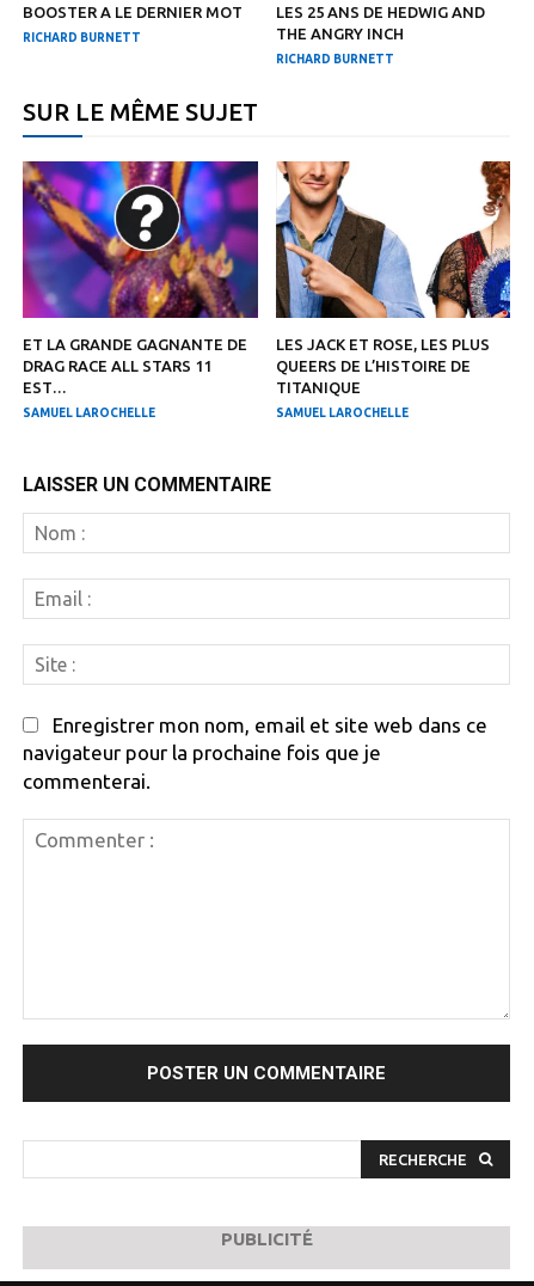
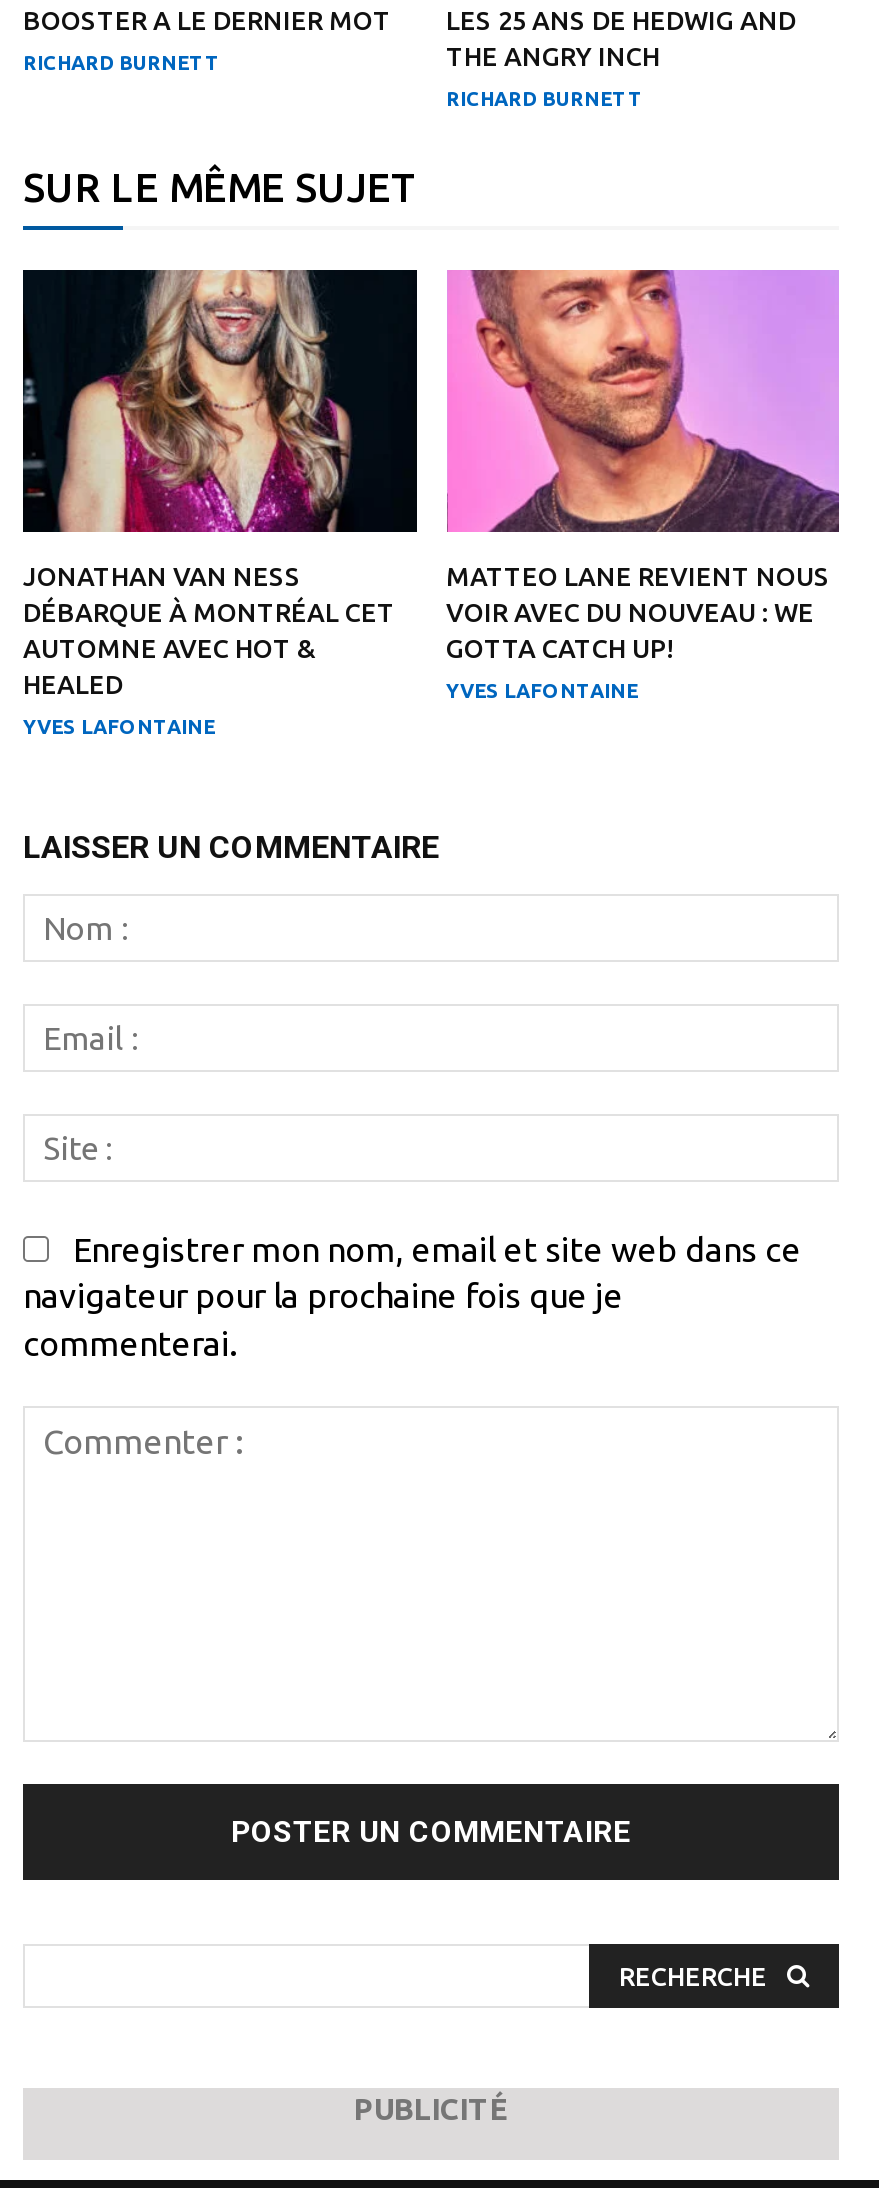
- [image]
- ET LA GRANDE GAGNANTE DE
- DRAG RACE ALL STARS 11
- EST…
+ [image]
+ JONATHAN VAN NESS
+ DÉBARQUE À MONTRÉAL CET
+ AUTOMNE AVEC HOT &
+ HEALED

- [image]
- LES JACK ET ROSE, LES PLUS
- QUEERS DE L’HISTOIRE DE
- TITANIQUE
+ [image]
+ MATTEO LANE REVIENT NOUS
+ VOIR AVEC DU NOUVEAU : WE
+ GOTTA CATCH UP!

- SAMUEL LAROCHELLE
+ YVES LAFONTAINE

- SAMUEL LAROCHELLE
+ YVES LAFONTAINE
